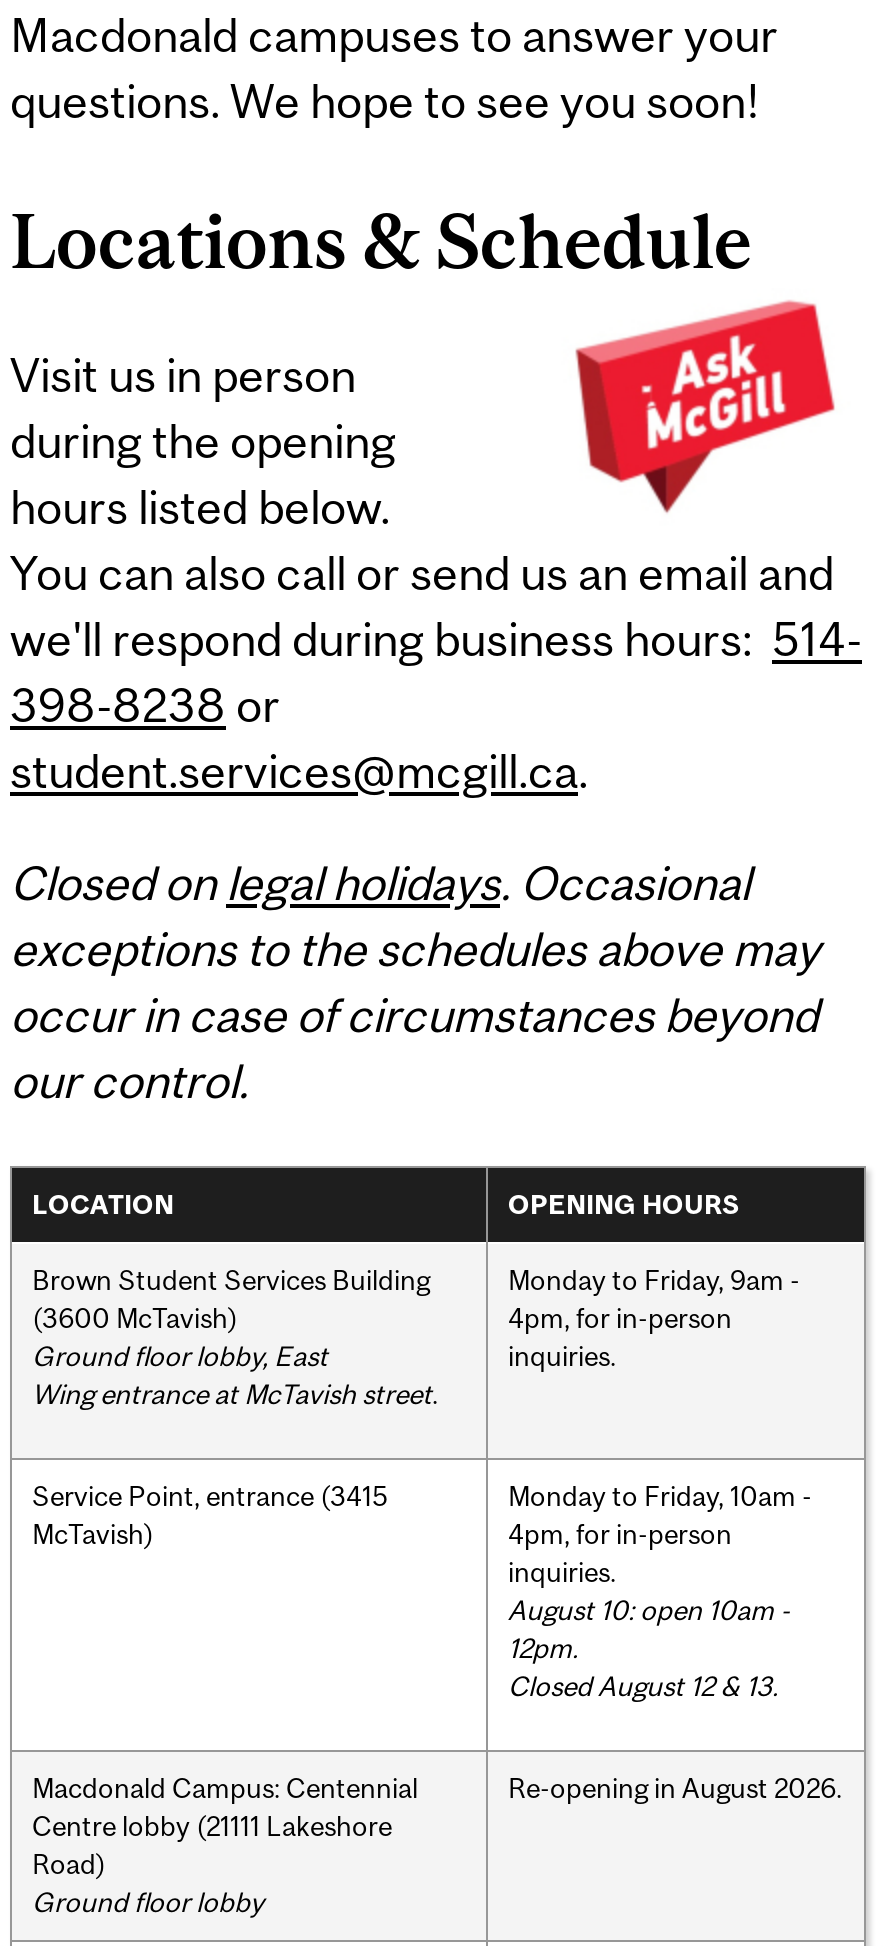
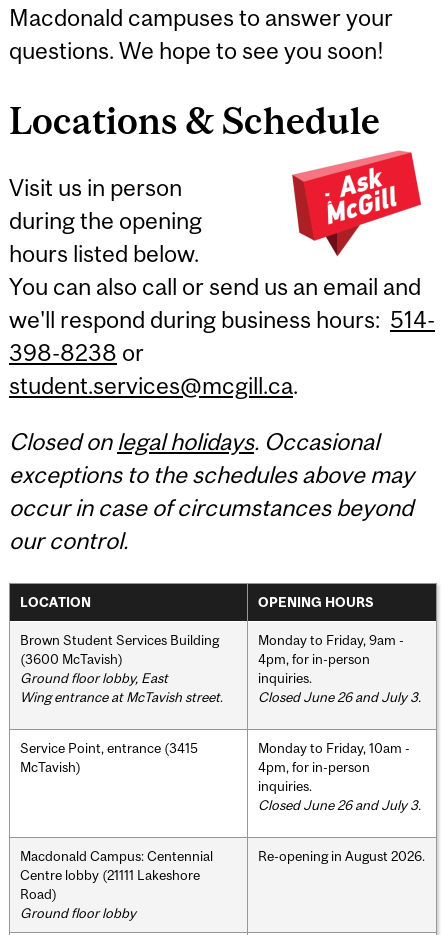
+ Closed June 26 and July 3.

- August 10: open 10am -
- 12pm.
- Closed August 12 & 13.
+ Closed June 26 and July 3.
